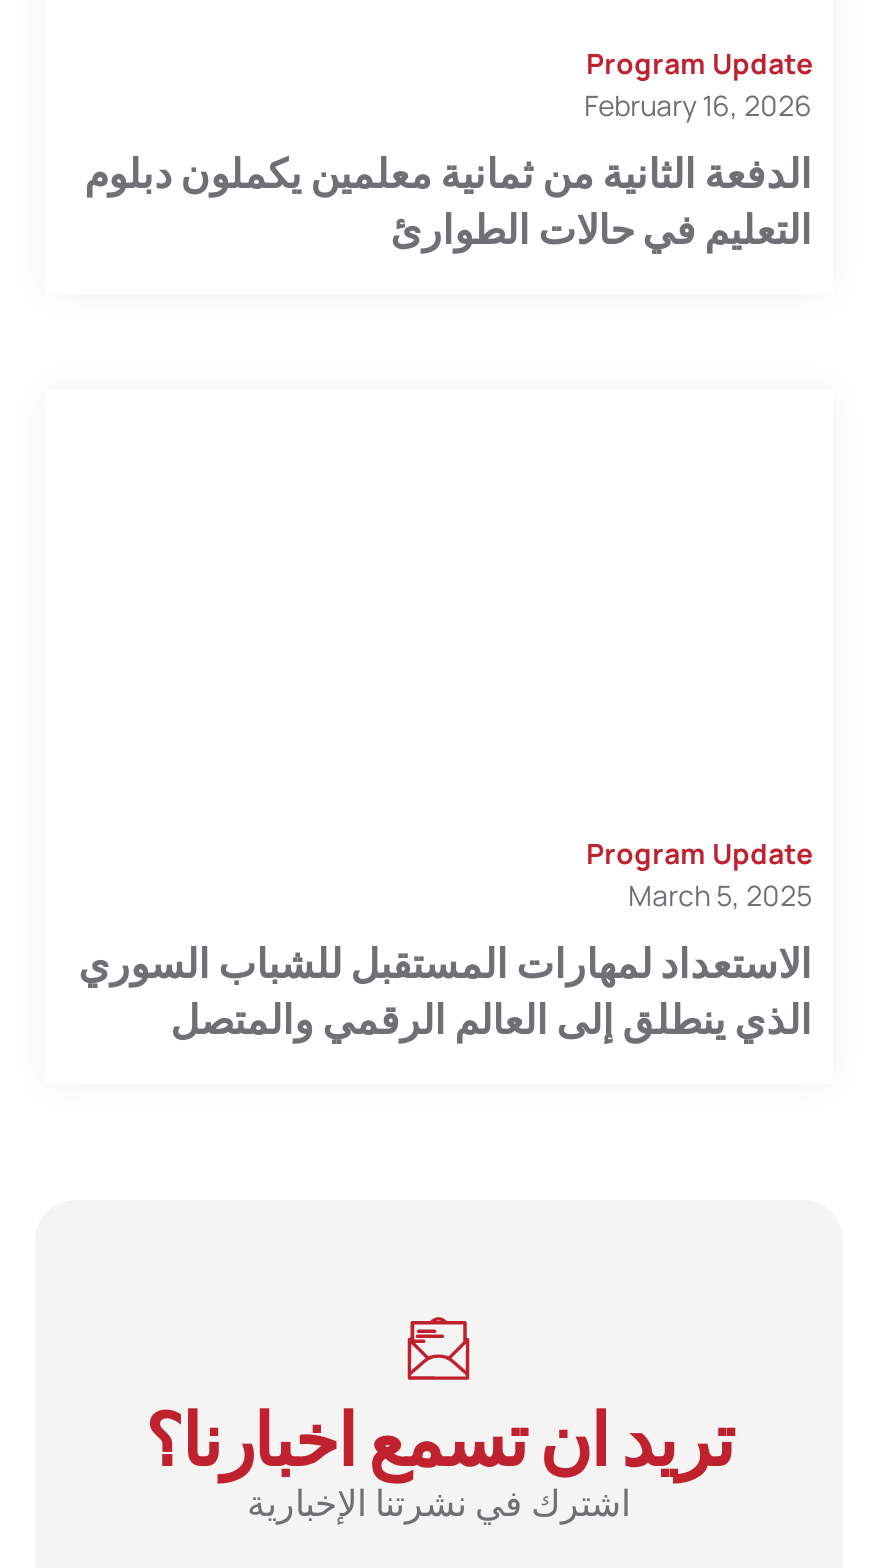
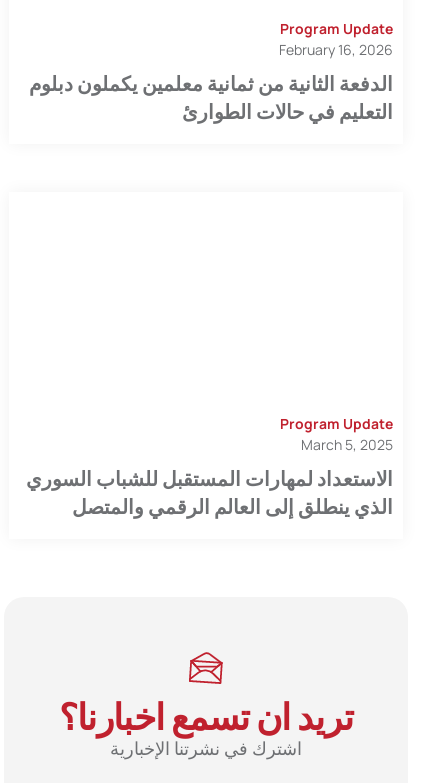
- [image]
+ [image]
